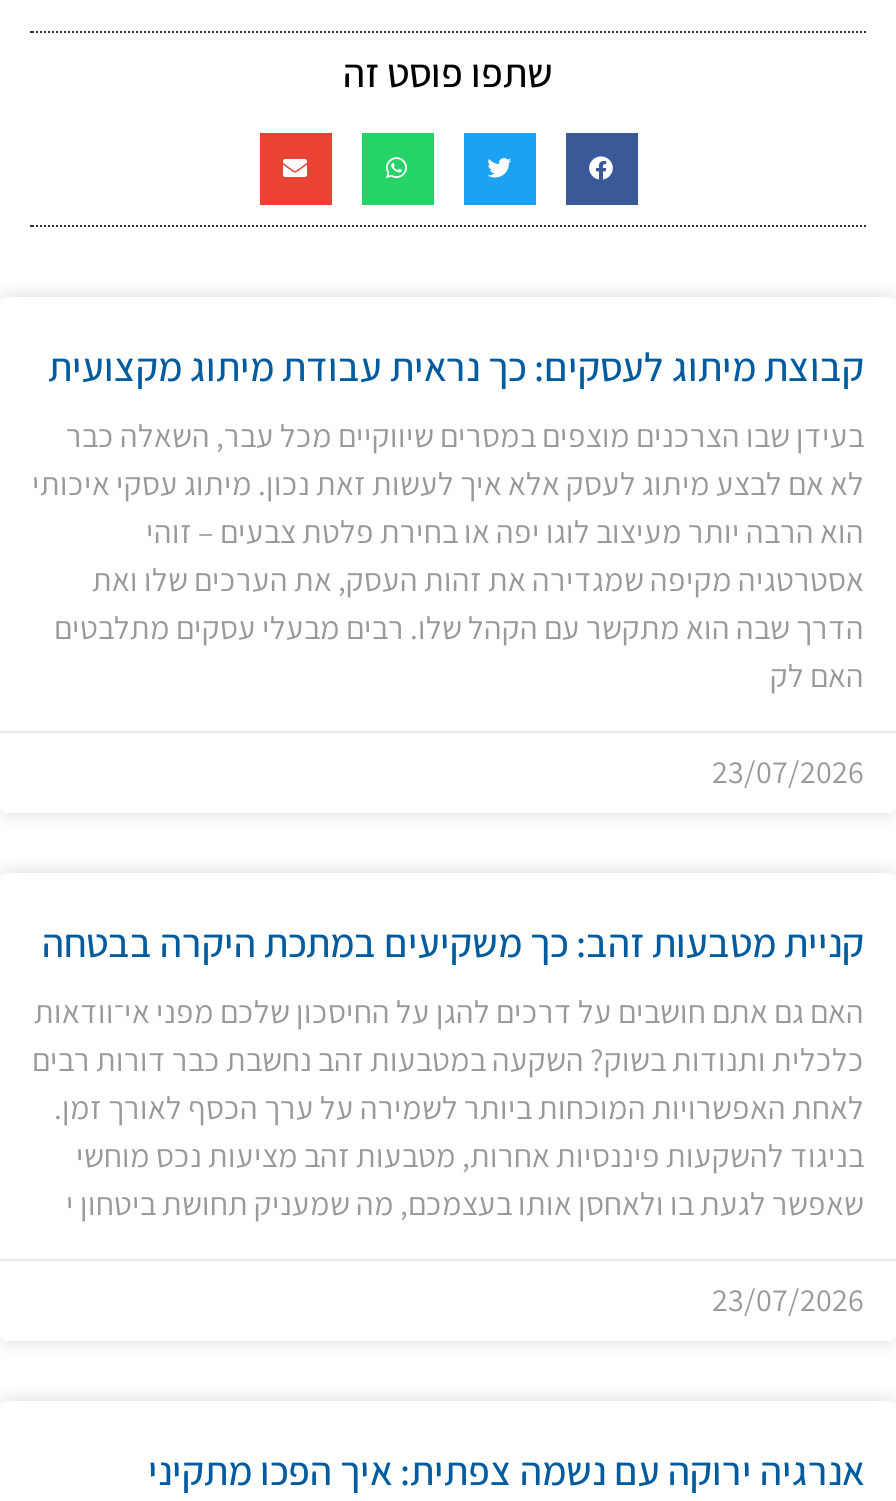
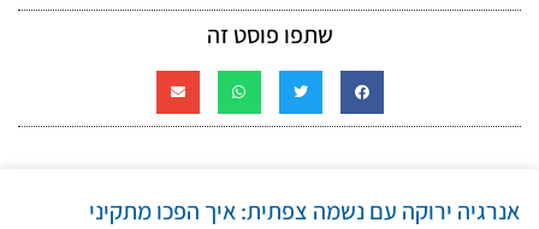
- קבוצת מיתוג לעסקים: כך נראית עבודת מיתוג מקצועית
- בעידן שבו הצרכנים מוצפים במסרים שיווקיים מכל עבר, השאלה כבר
- לא אם לבצע מיתוג לעסק אלא איך לעשות זאת נכון. מיתוג עסקי איכותי
- הוא הרבה יותר מעיצוב לוגו יפה או בחירת פלטת צבעים – זוהי
- אסטרטגיה מקיפה שמגדירה את זהות העסק, את הערכים שלו ואת
- הדרך שבה הוא מתקשר עם הקהל שלו. רבים מבעלי עסקים מתלבטים
- האם לק
- 23/07/2026
- קניית מטבעות זהב: כך משקיעים במתכת היקרה בבטחה
- האם גם אתם חושבים על דרכים להגן על החיסכון שלכם מפני אי־וודאות
- כלכלית ותנודות בשוק? השקעה במטבעות זהב נחשבת כבר דורות רבים
- לאחת האפשרויות המוכחות ביותר לשמירה על ערך הכסף לאורך זמן.
- בניגוד להשקעות פיננסיות אחרות, מטבעות זהב מציעות נכס מוחשי
- שאפשר לגעת בו ולאחסן אותו בעצמכם, מה שמעניק תחושת ביטחון י
- 23/07/2026
